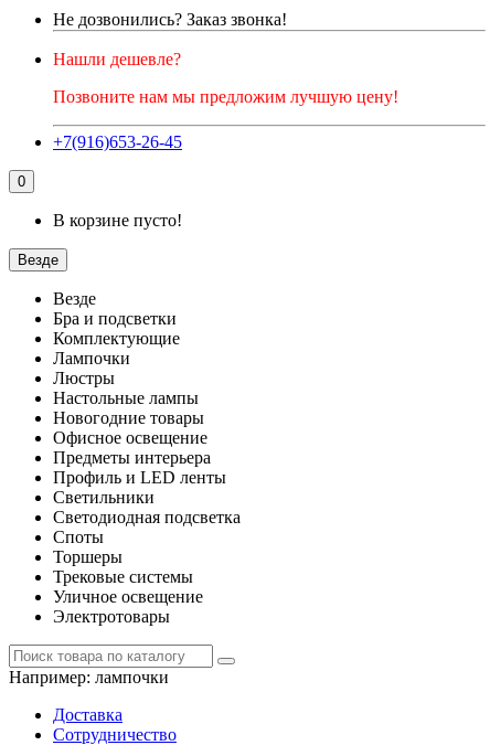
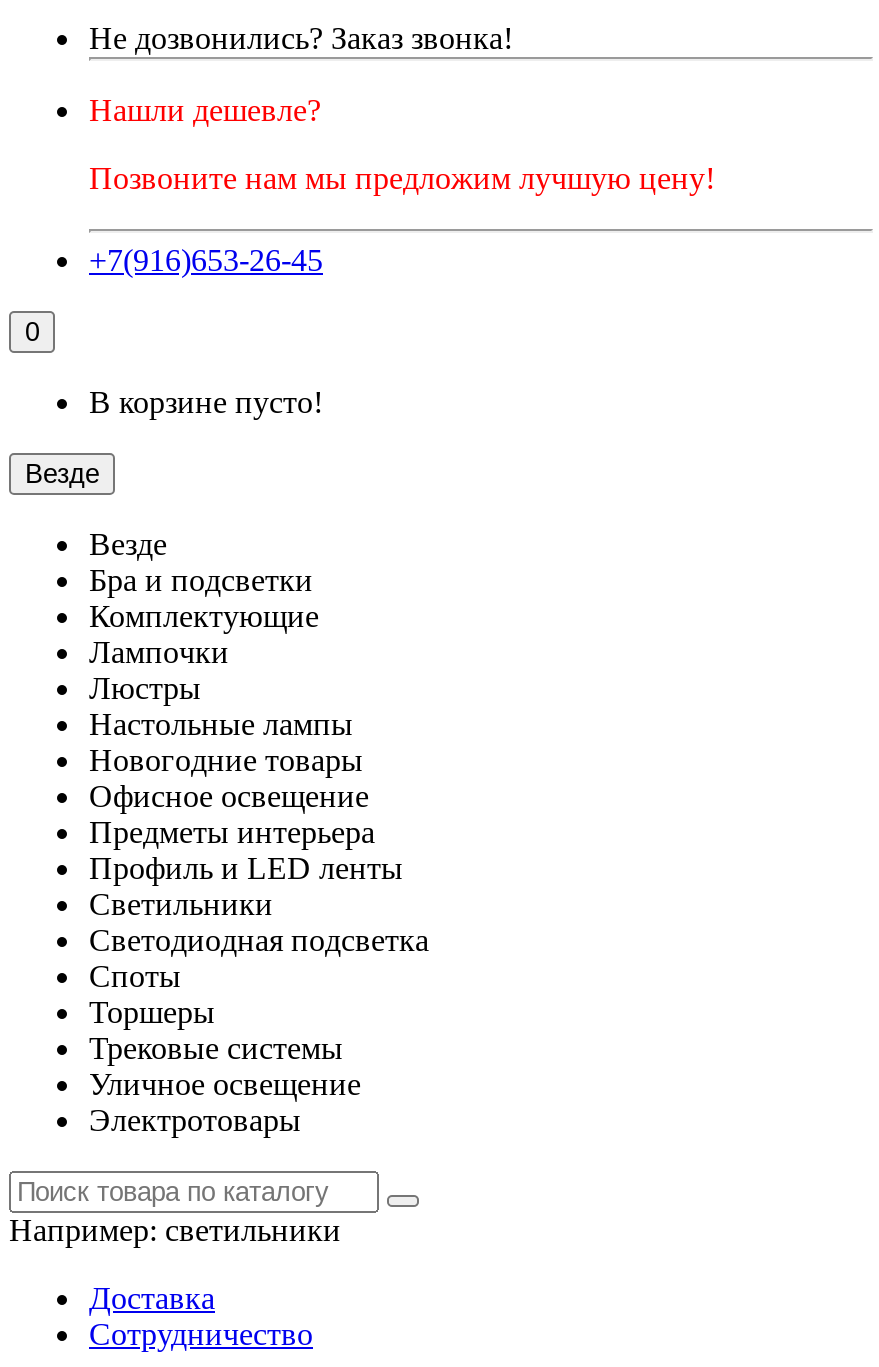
- Например:лампочки
+ Например:светильники
